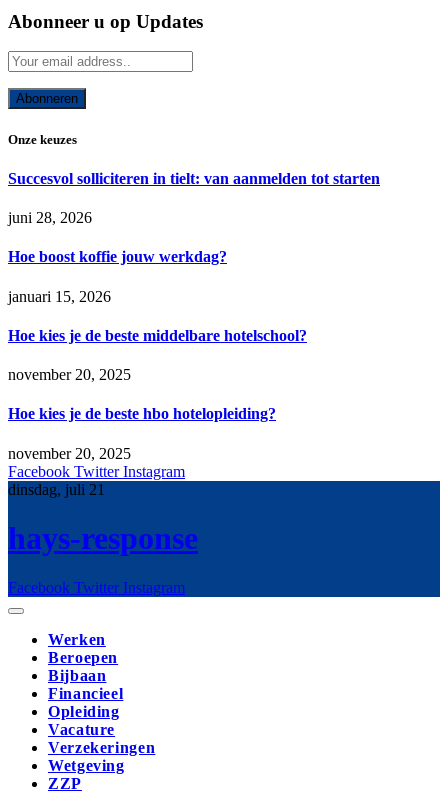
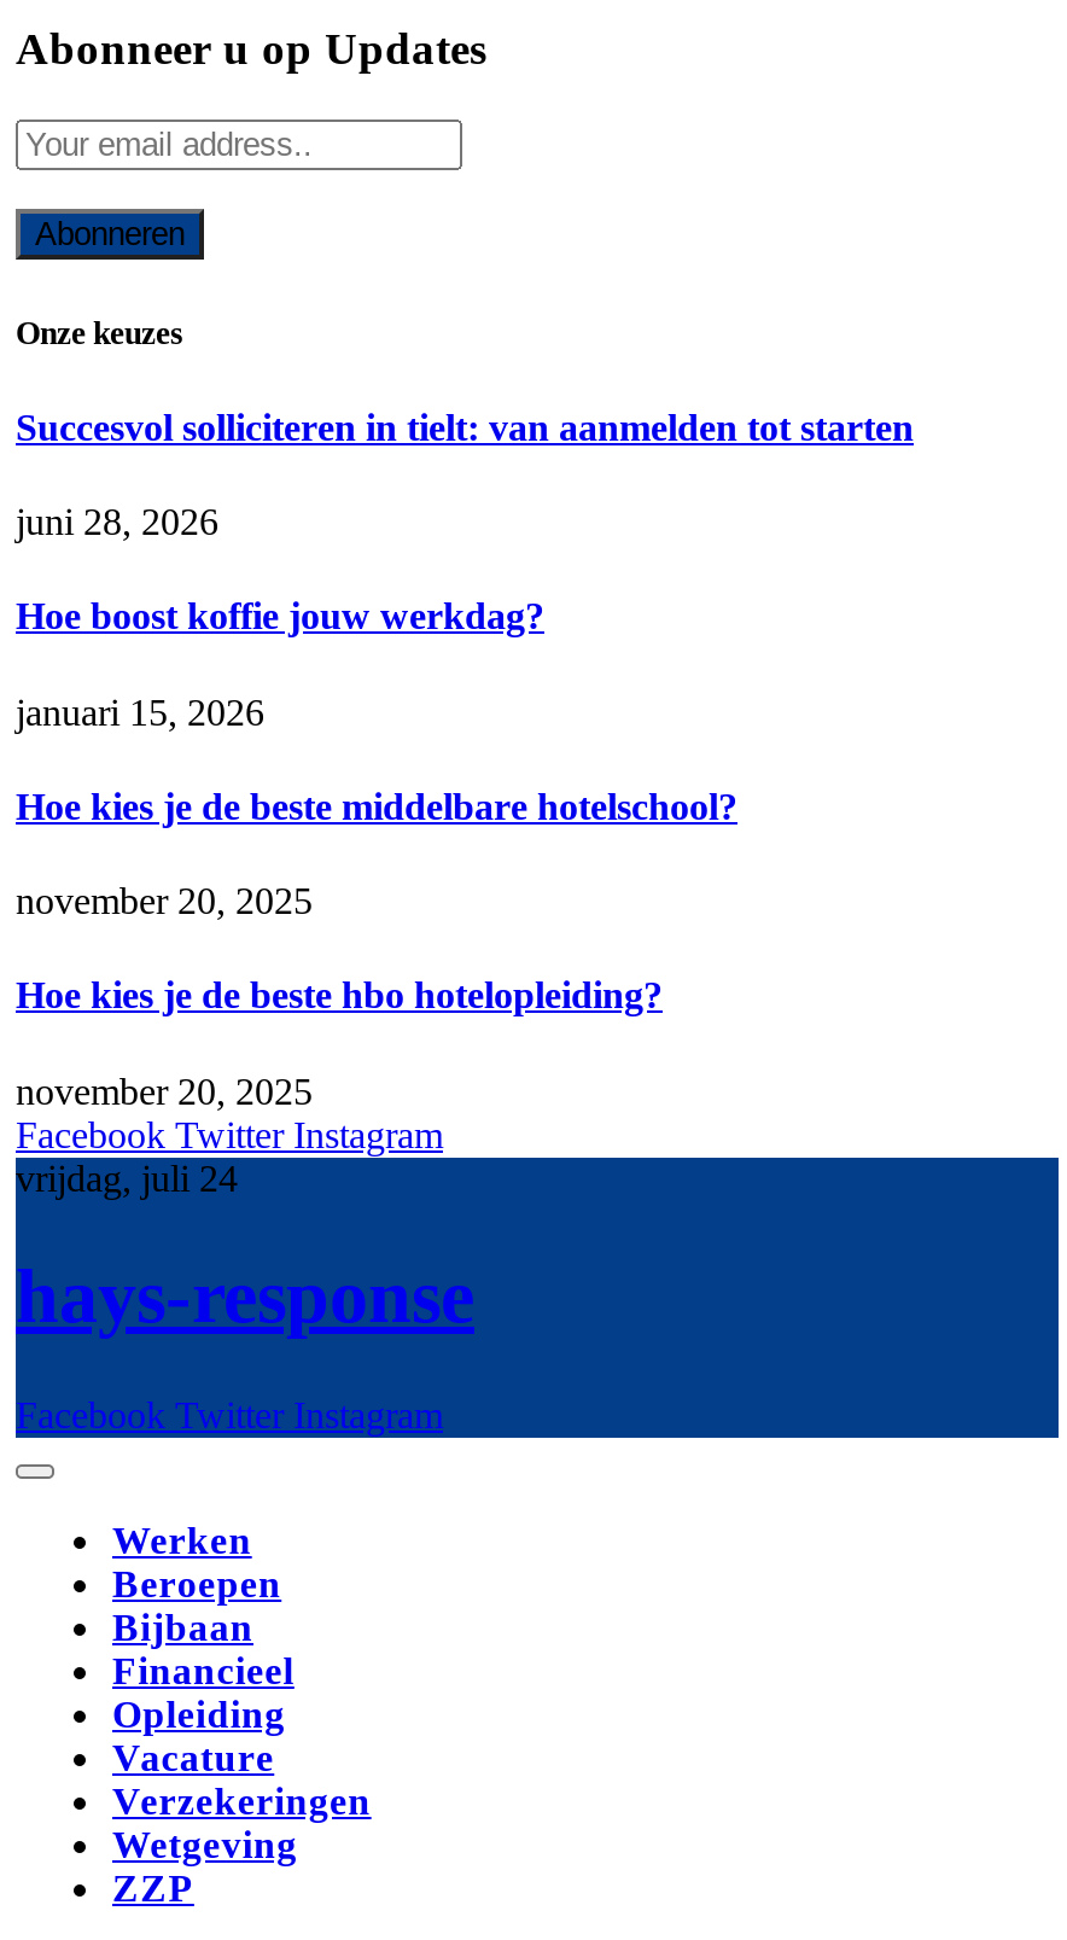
- dinsdag, juli 21
+ vrijdag, juli 24
